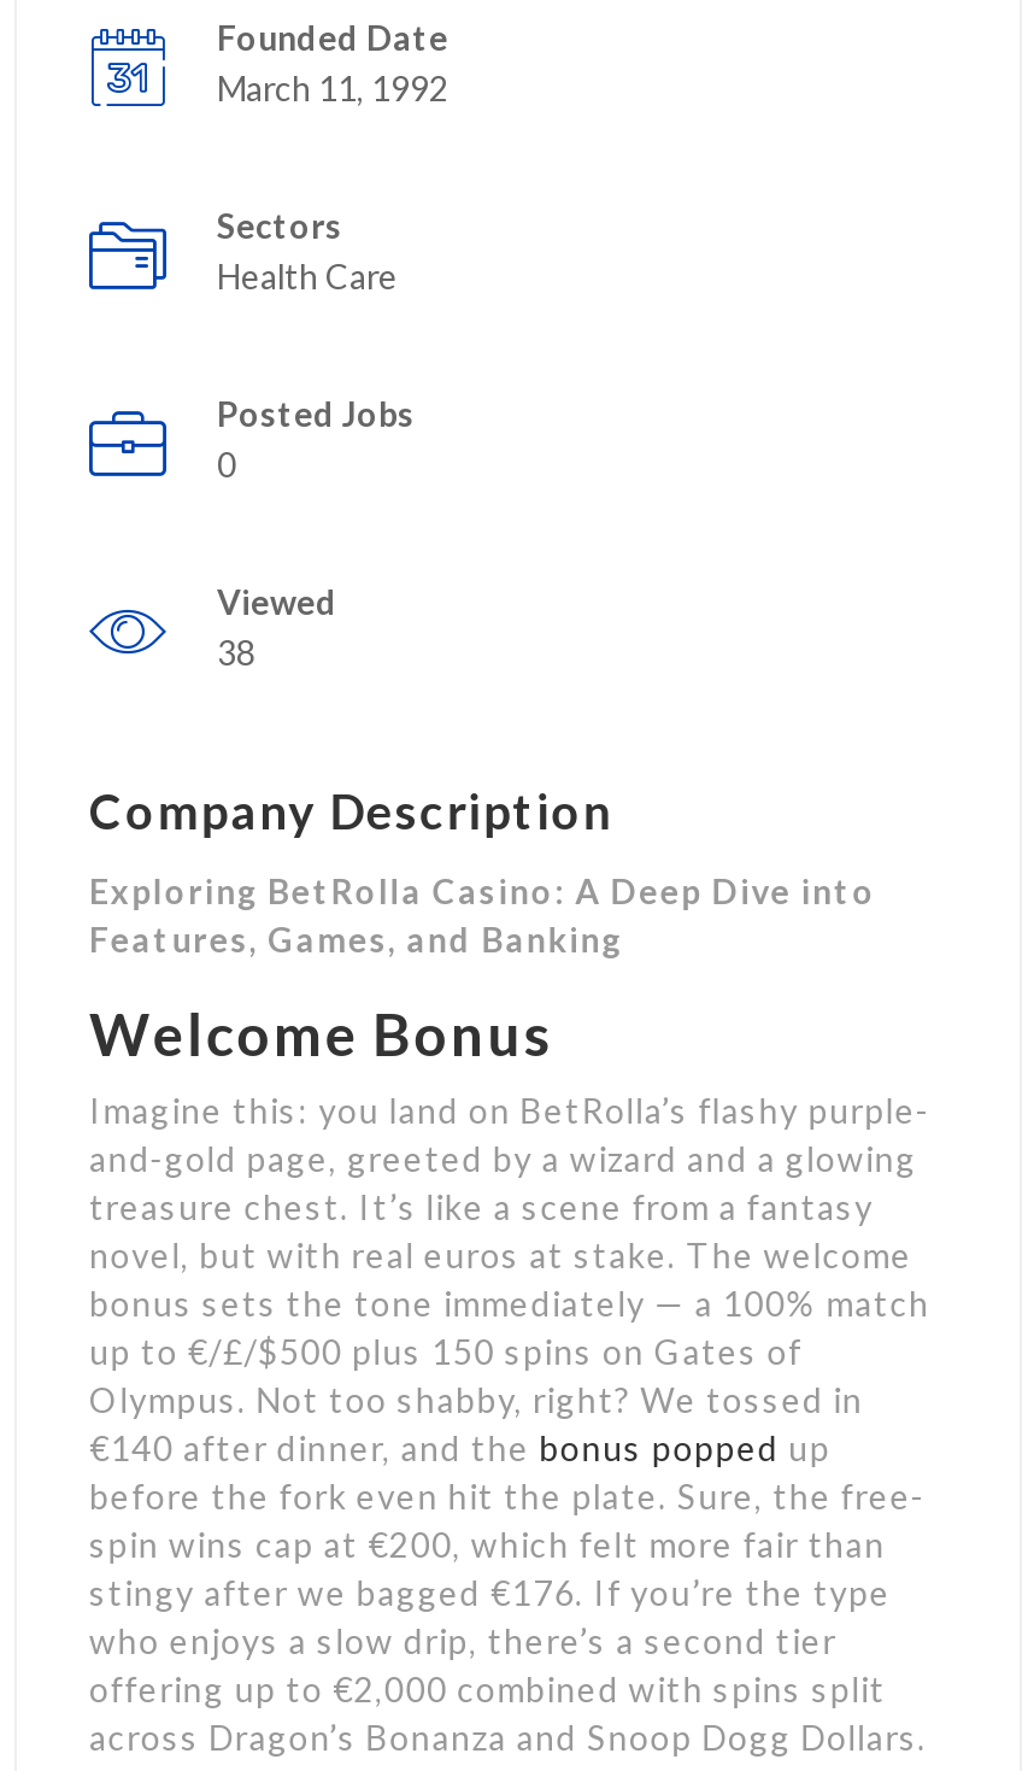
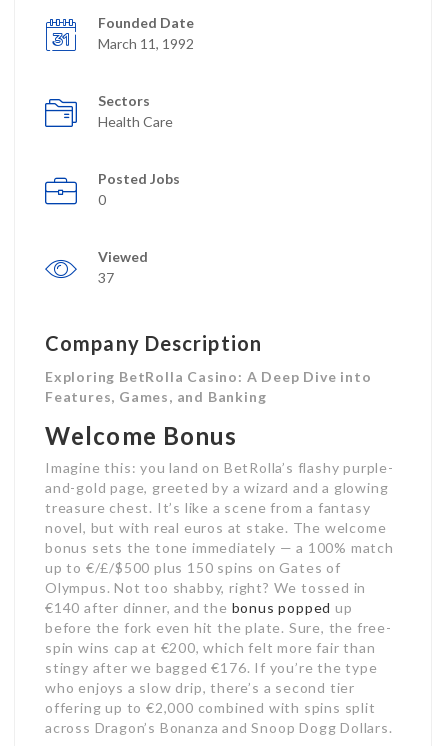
- 38
+ 37
